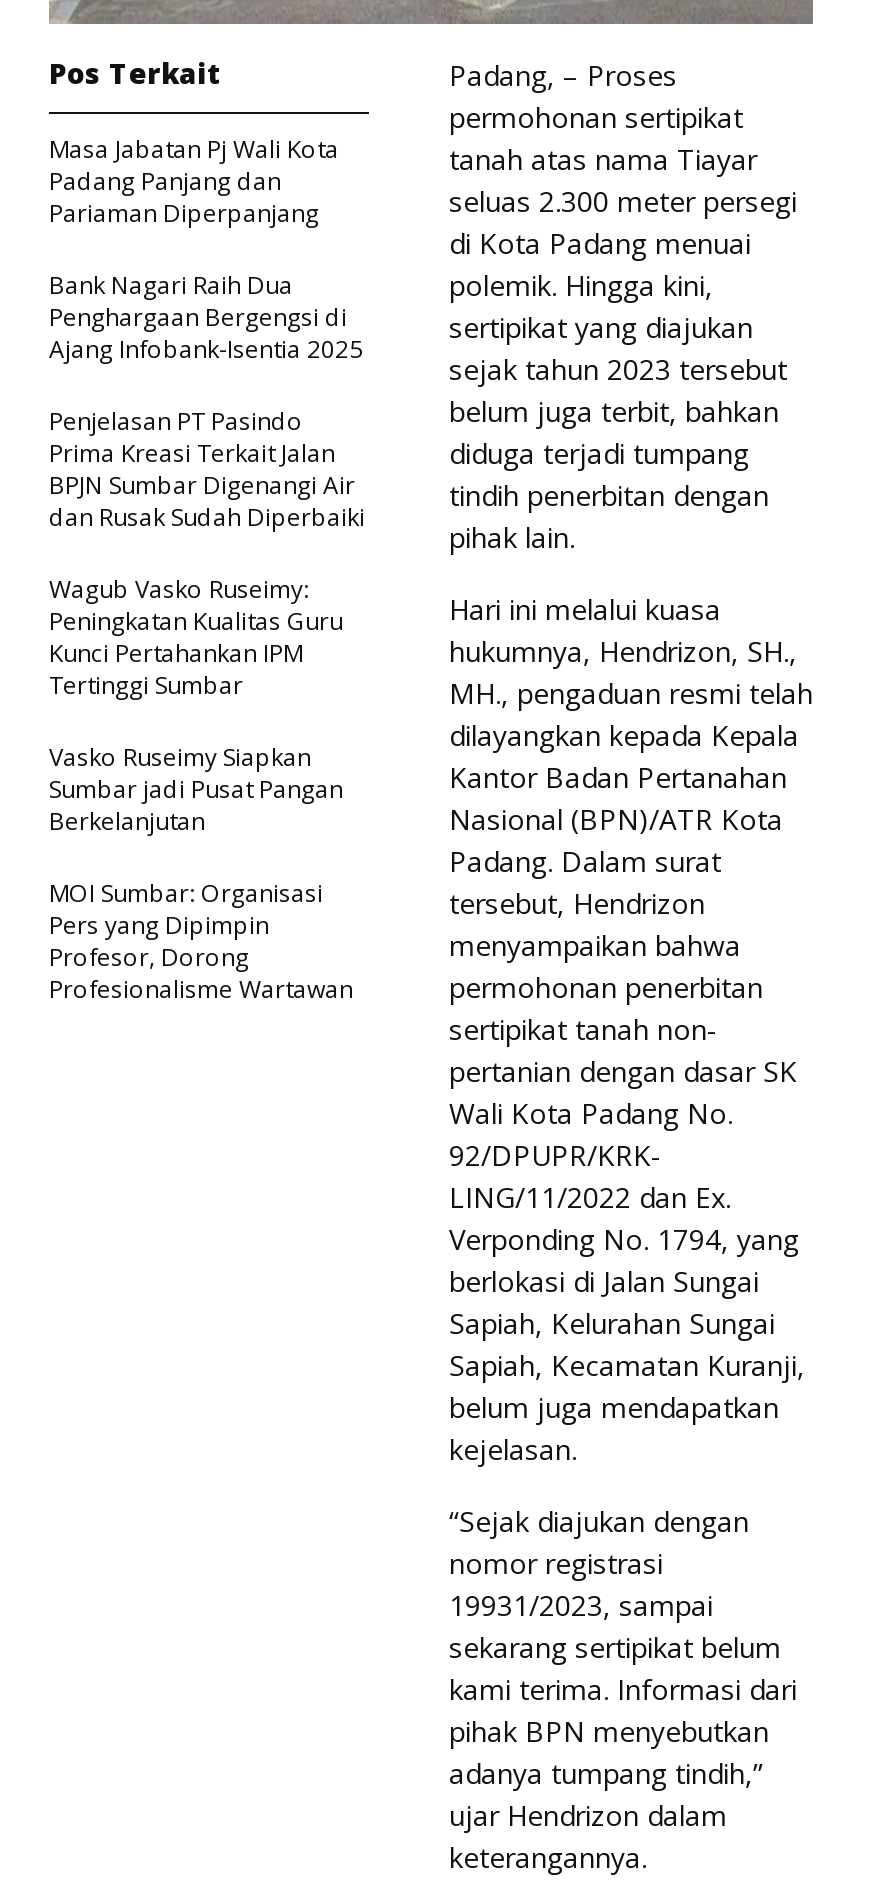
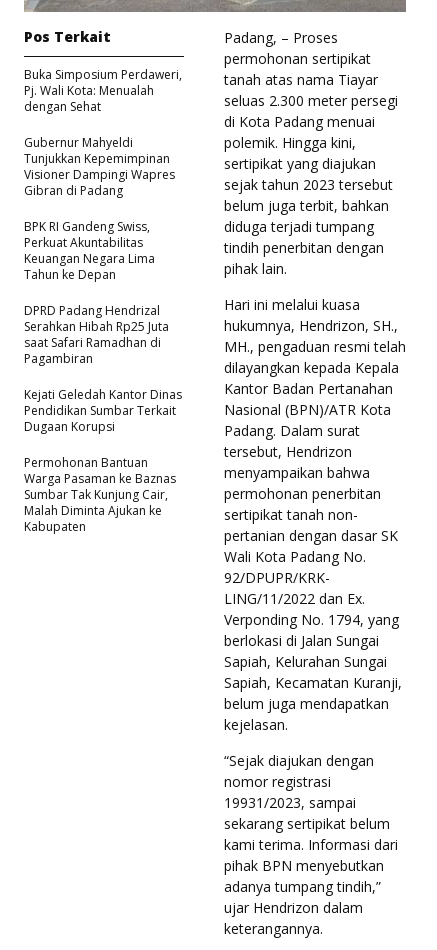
- Masa Jabatan Pj Wali Kota
- Padang Panjang dan
- Pariaman Diperpanjang
+ Buka Simposium Perdaweri,
+ Pj. Wali Kota: Menualah
+ dengan Sehat

- Bank Nagari Raih Dua
- Penghargaan Bergengsi di
- Ajang Infobank-Isentia 2025
+ Gubernur Mahyeldi
+ Tunjukkan Kepemimpinan
+ Visioner Dampingi Wapres
+ Gibran di Padang

- Penjelasan PT Pasindo
- Prima Kreasi Terkait Jalan
- BPJN Sumbar Digenangi Air
- dan Rusak Sudah Diperbaiki
+ BPK RI Gandeng Swiss,
+ Perkuat Akuntabilitas
+ Keuangan Negara Lima
+ Tahun ke Depan

- Wagub Vasko Ruseimy:
- Peningkatan Kualitas Guru
- Kunci Pertahankan IPM
- Tertinggi Sumbar
+ DPRD Padang Hendrizal
+ Serahkan Hibah Rp25 Juta
+ saat Safari Ramadhan di
+ Pagambiran

- Vasko Ruseimy Siapkan
- Sumbar jadi Pusat Pangan
- Berkelanjutan
+ Kejati Geledah Kantor Dinas
+ Pendidikan Sumbar Terkait
+ Dugaan Korupsi

- MOI Sumbar: Organisasi
- Pers yang Dipimpin
- Profesor, Dorong
- Profesionalisme Wartawan
+ Permohonan Bantuan
+ Warga Pasaman ke Baznas
+ Sumbar Tak Kunjung Cair,
+ Malah Diminta Ajukan ke
+ Kabupaten
